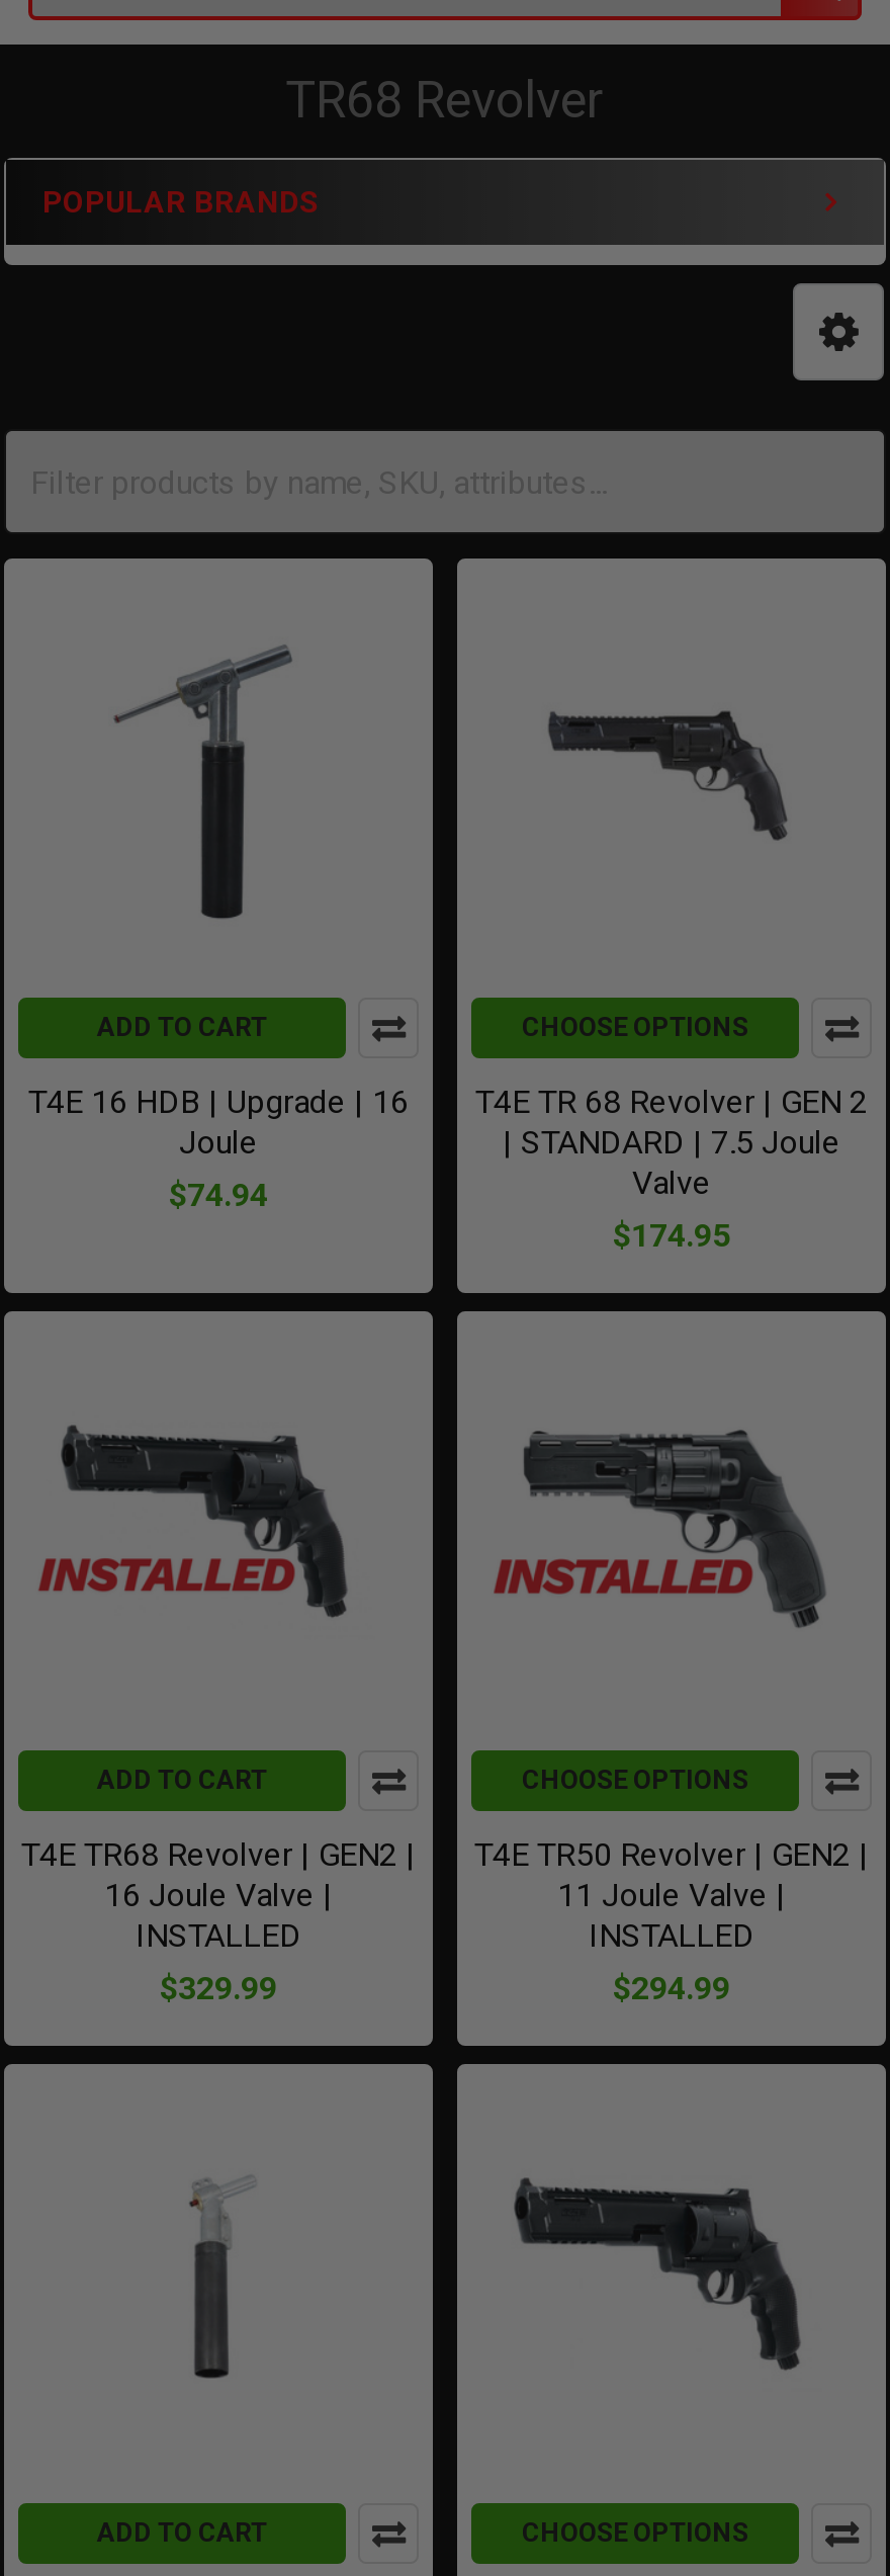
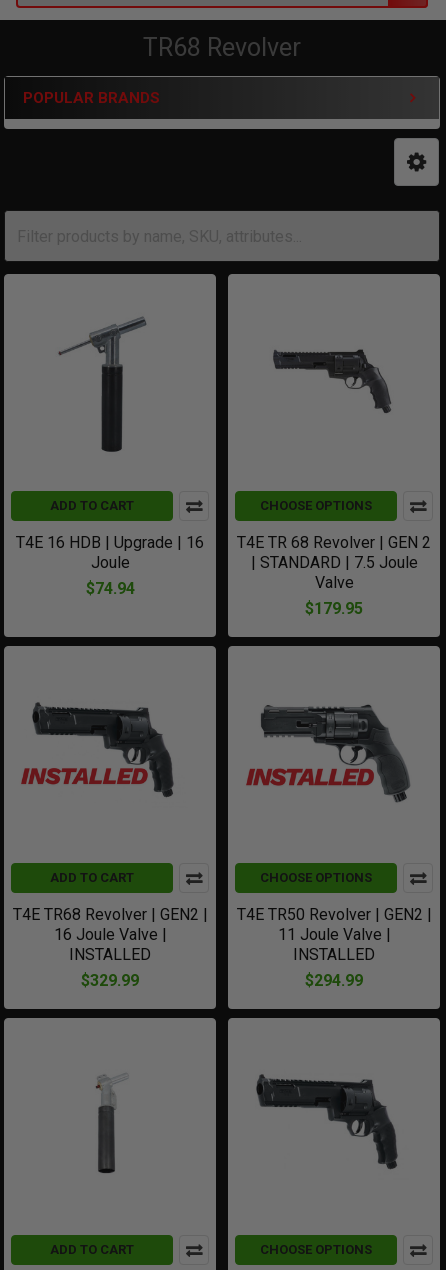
- $174.95
+ $179.95
